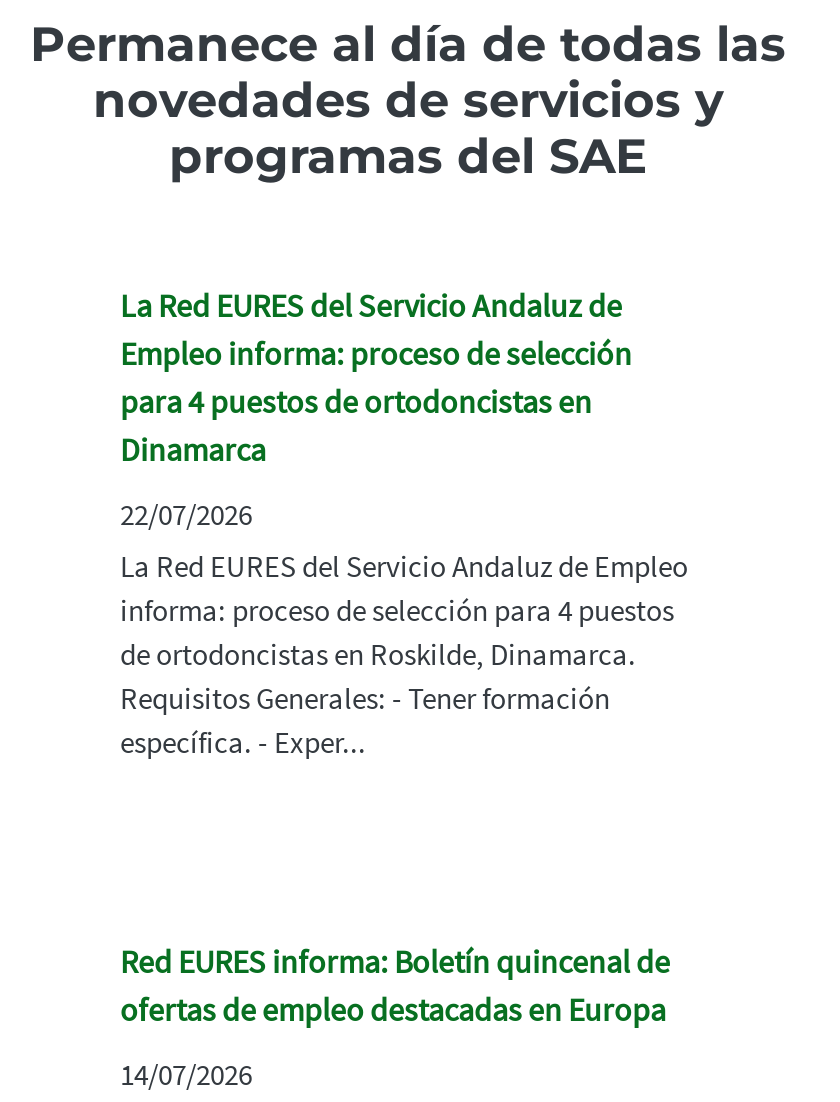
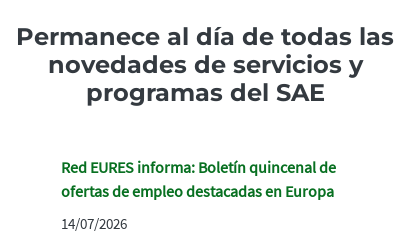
- La Red EURES del Servicio Andaluz de
- Empleo informa: proceso de selección
- para 4 puestos de ortodoncistas en
- Dinamarca
- 22/07/2026
- La Red EURES del Servicio Andaluz de Empleo
- informa: proceso de selección para 4 puestos
- de ortodoncistas en Roskilde, Dinamarca.
- Requisitos Generales: - Tener formación
- específica. - Exper...
